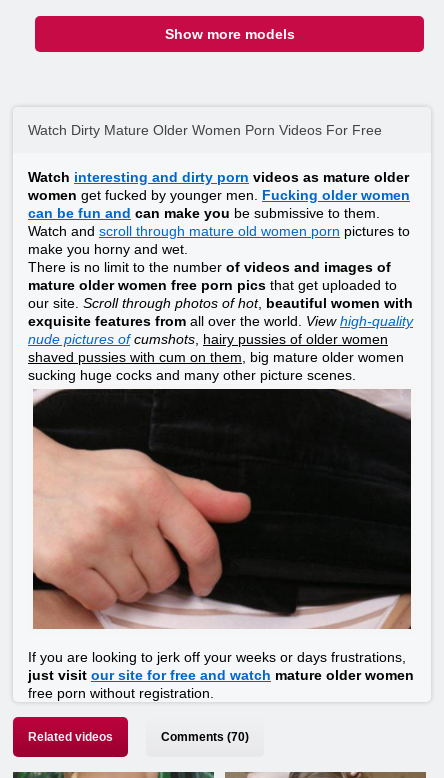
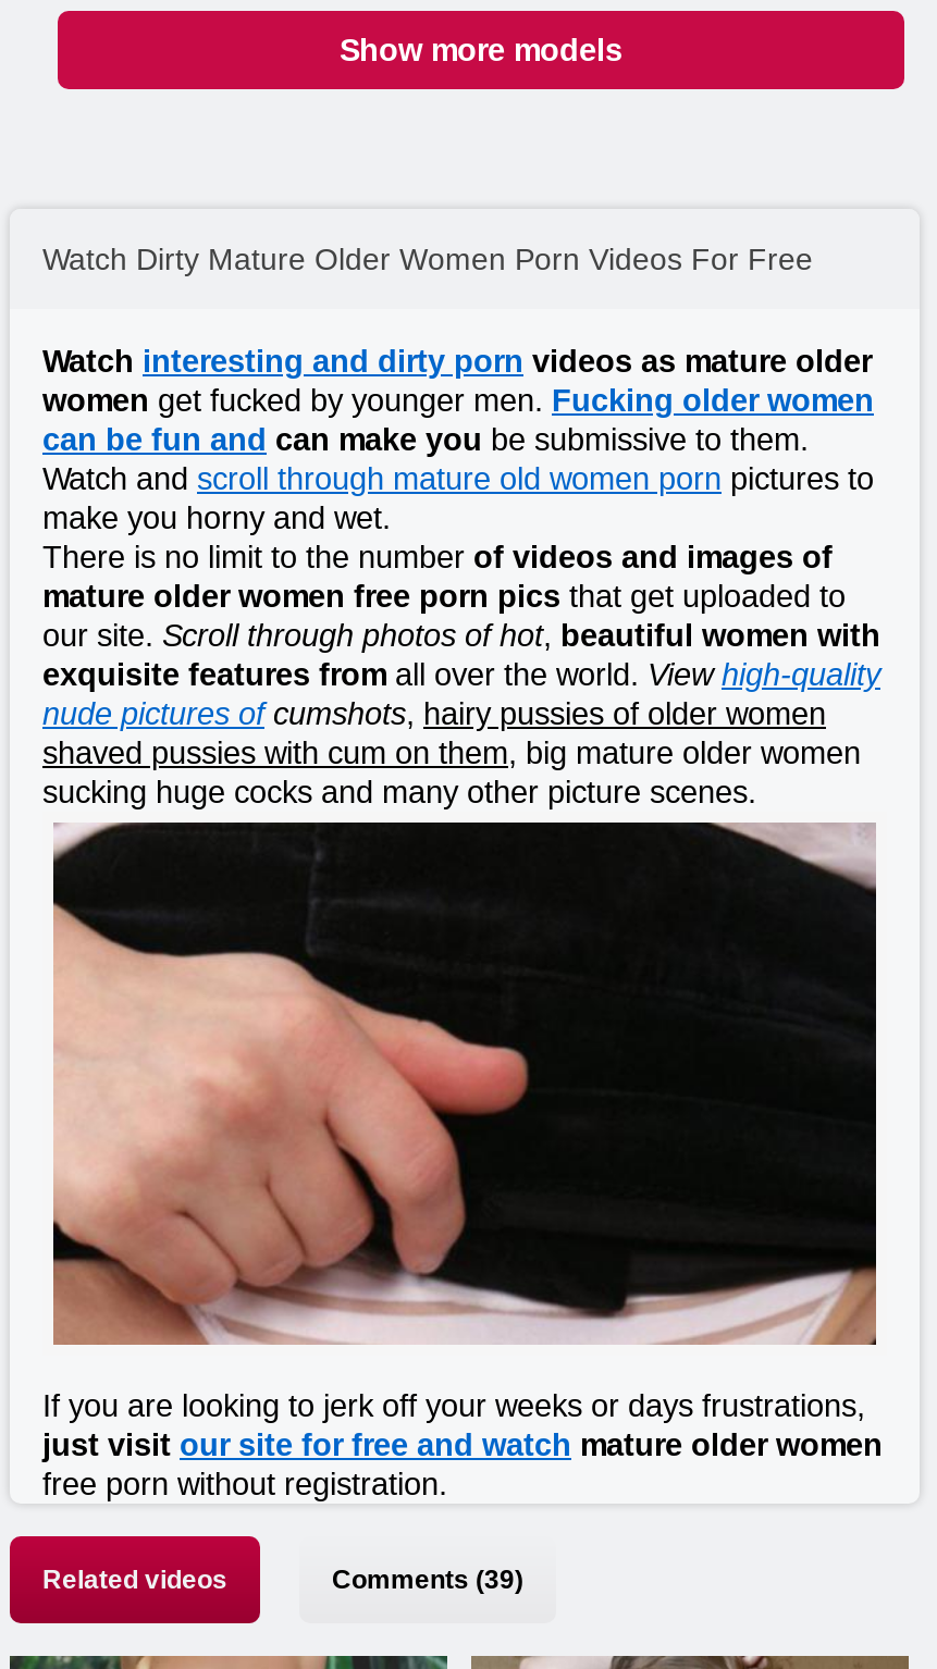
- Comments (70)
+ Comments (39)
